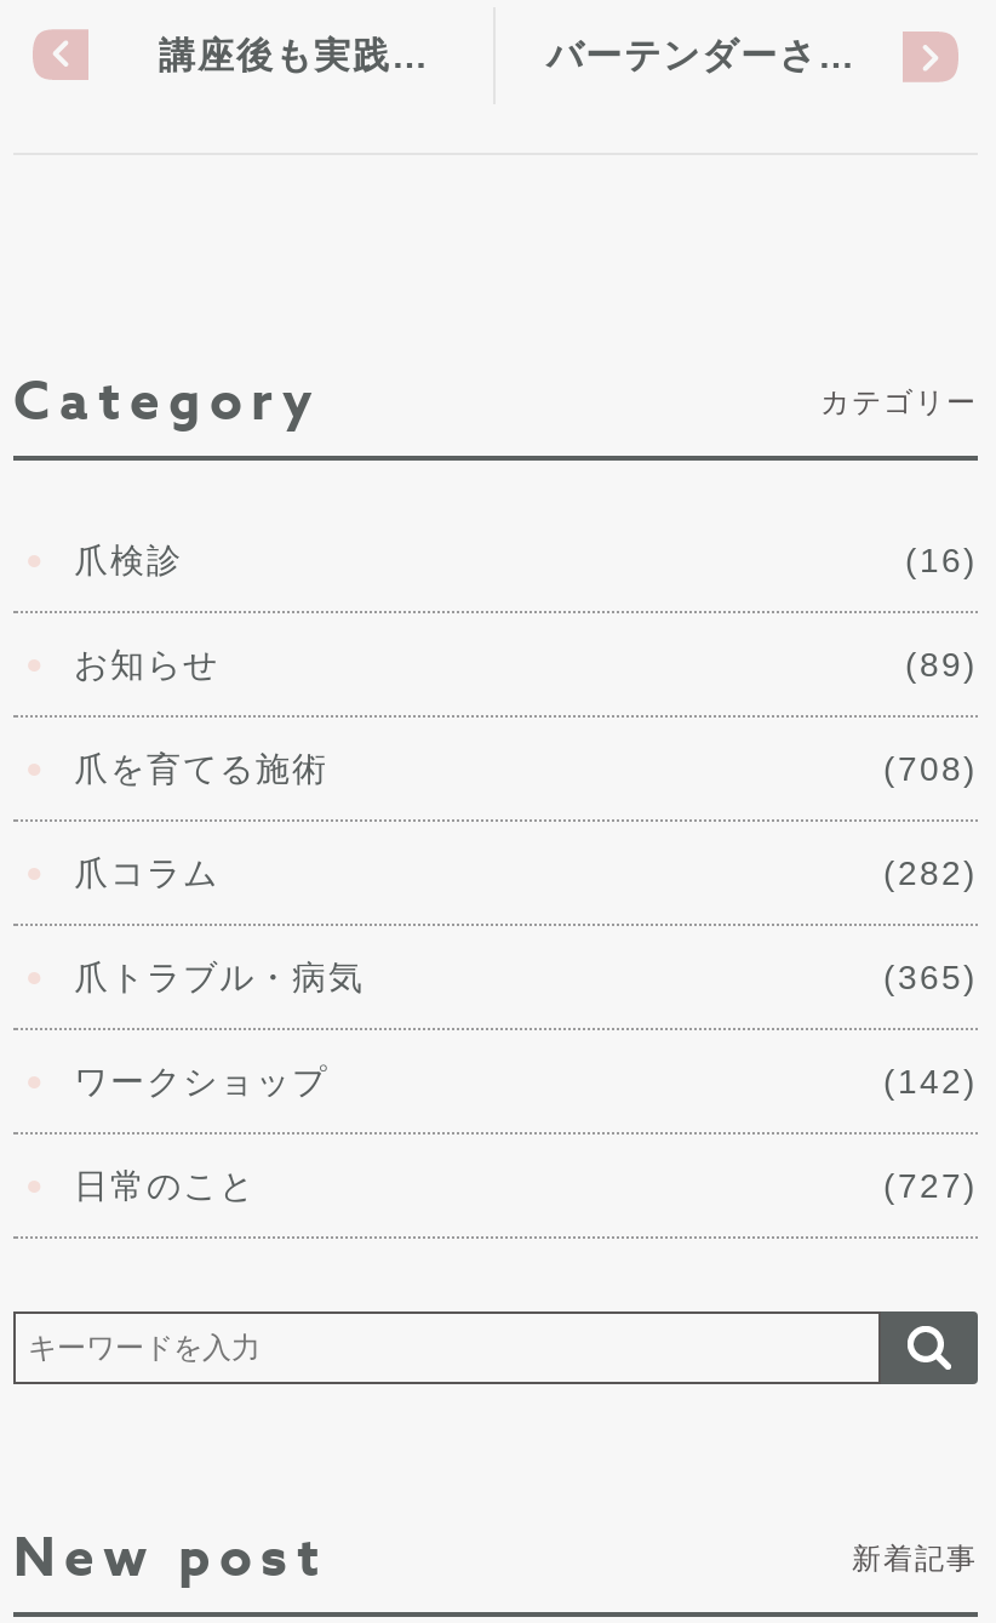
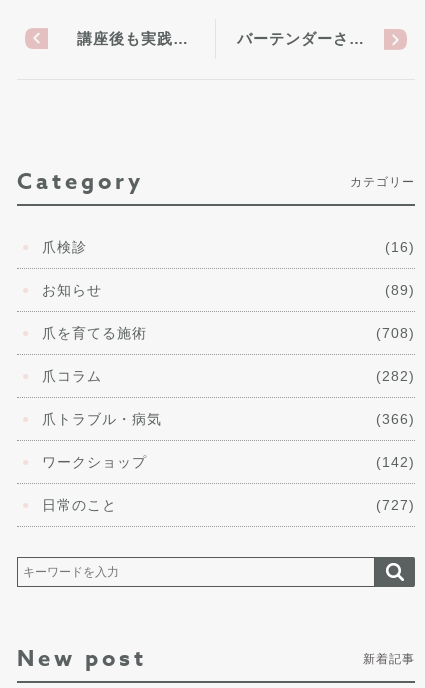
- (365)
+ (366)
